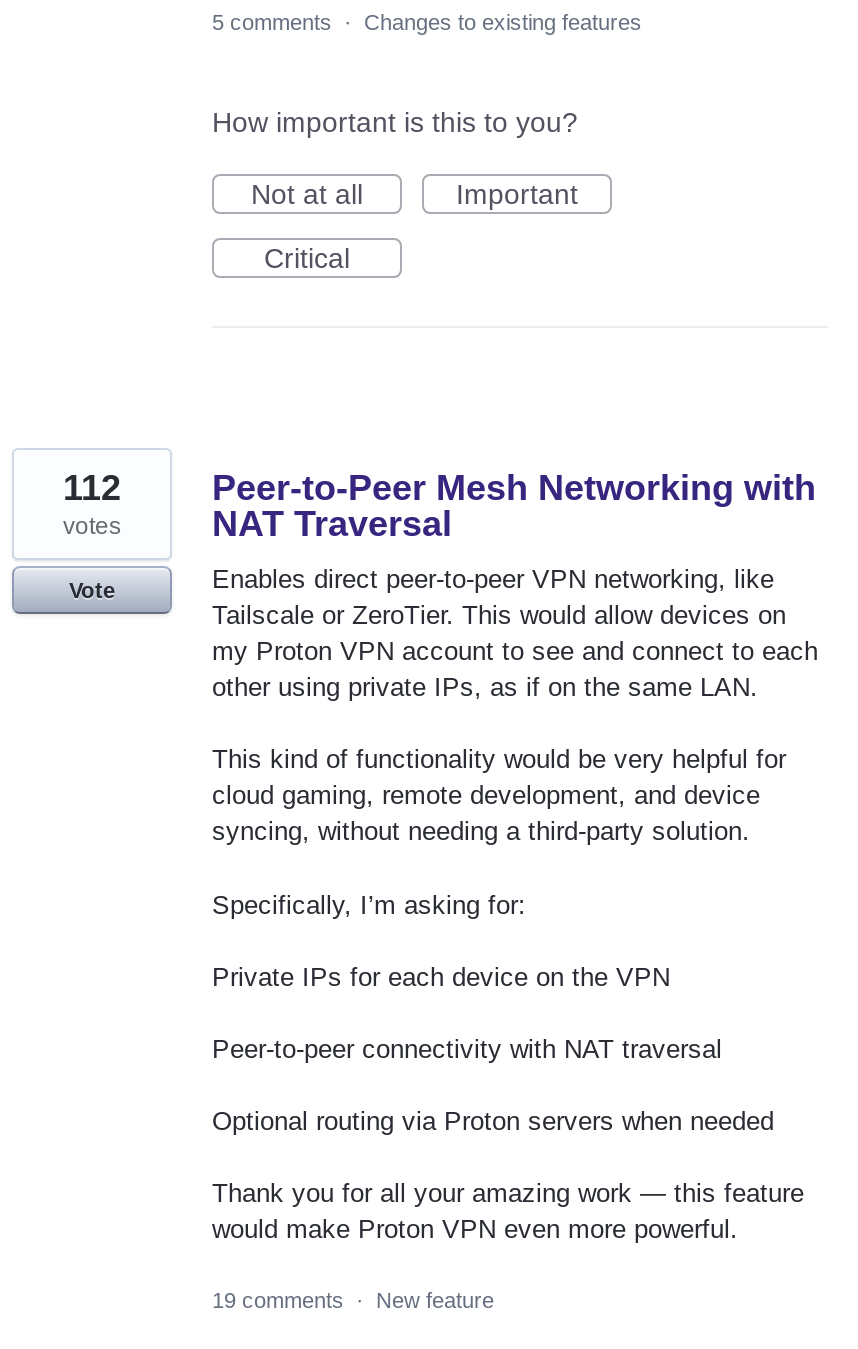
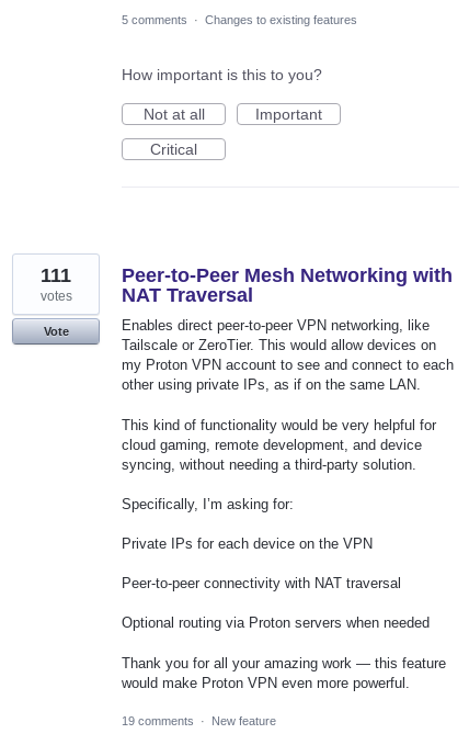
- 112
+ 111
